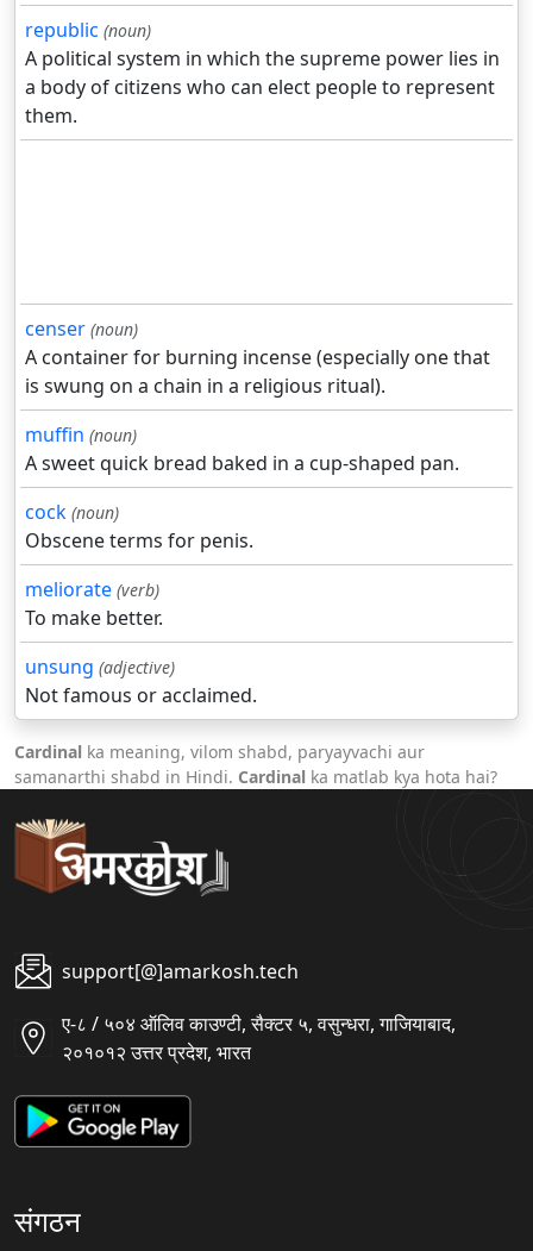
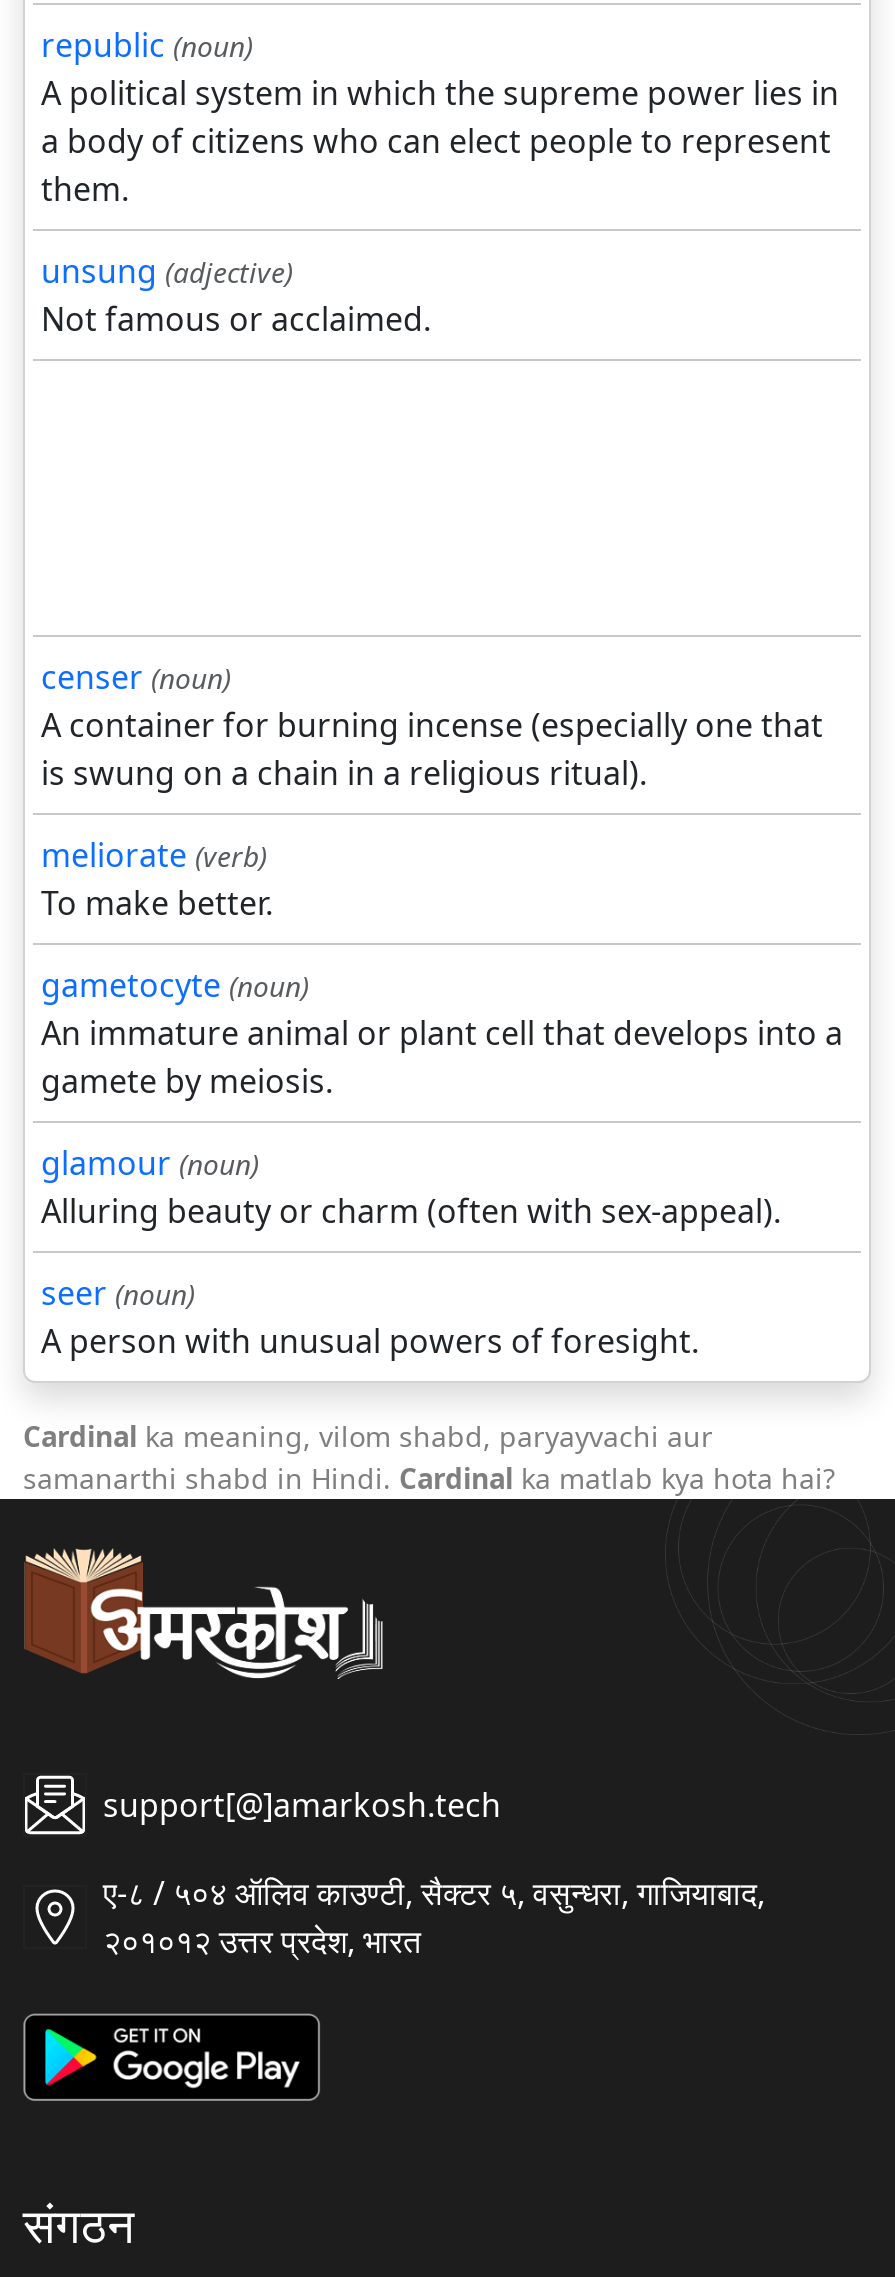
- muffin (noun)
- A sweet quick bread baked in a cup-shaped pan.
- cock (noun)
- Obscene terms for penis.

moved up: meliorate (verb) | To make better.

+ gametocyte (noun)
+ An immature animal or plant cell that develops into a
+ gamete by meiosis.
+ glamour (noun)
+ Alluring beauty or charm (often with sex-appeal).
+ seer (noun)
+ A person with unusual powers of foresight.

moved up: unsung (adjective) | Not famous or acclaimed.
